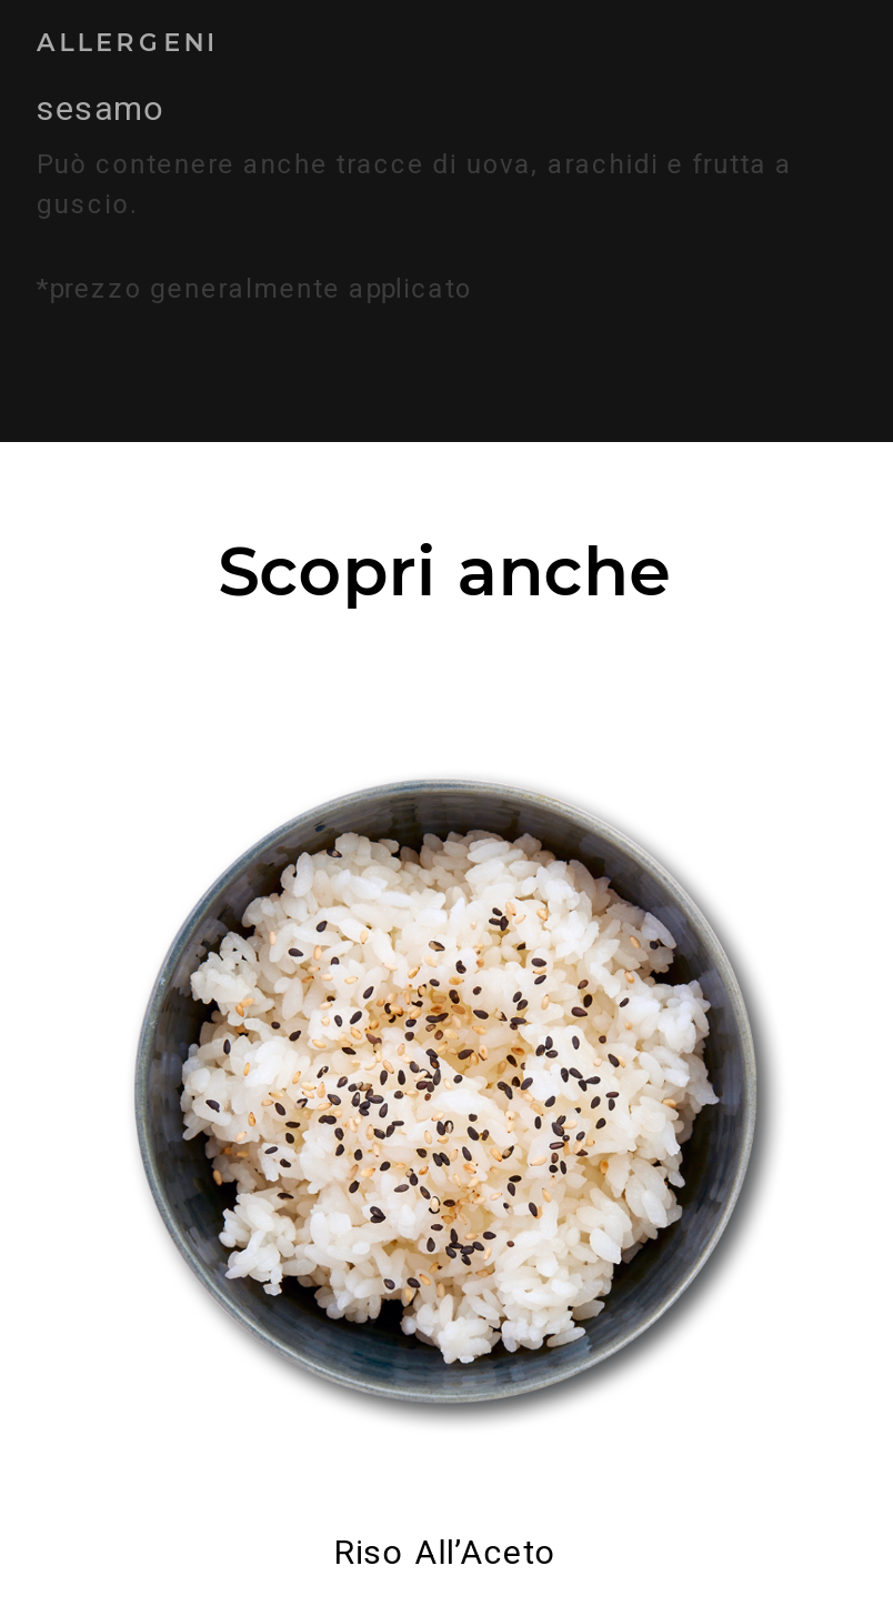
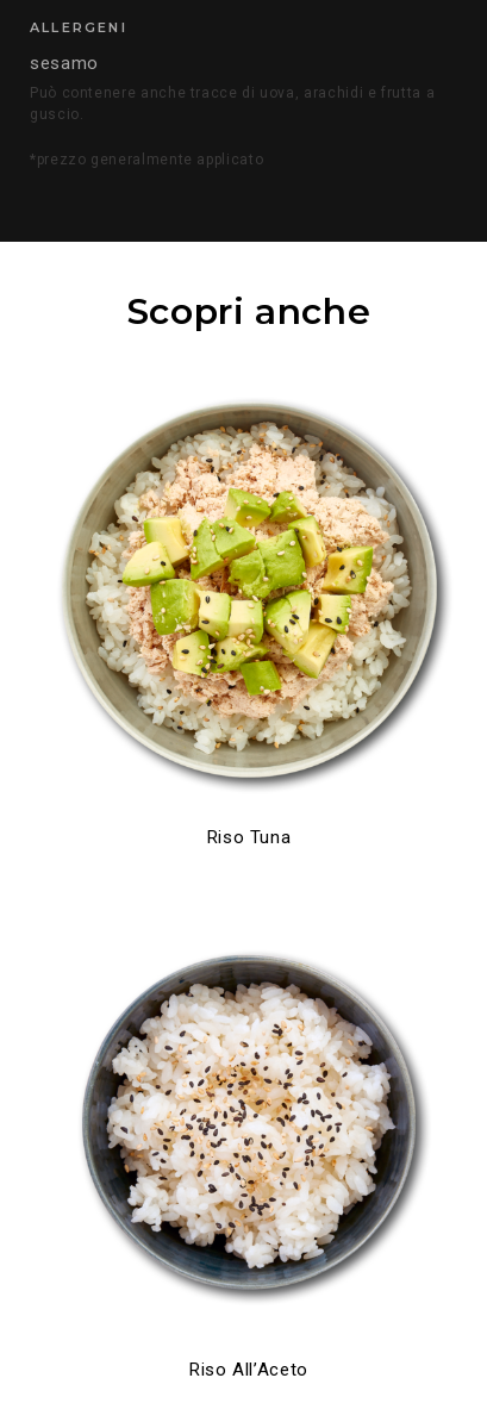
+ [image]
+ Riso Tuna
